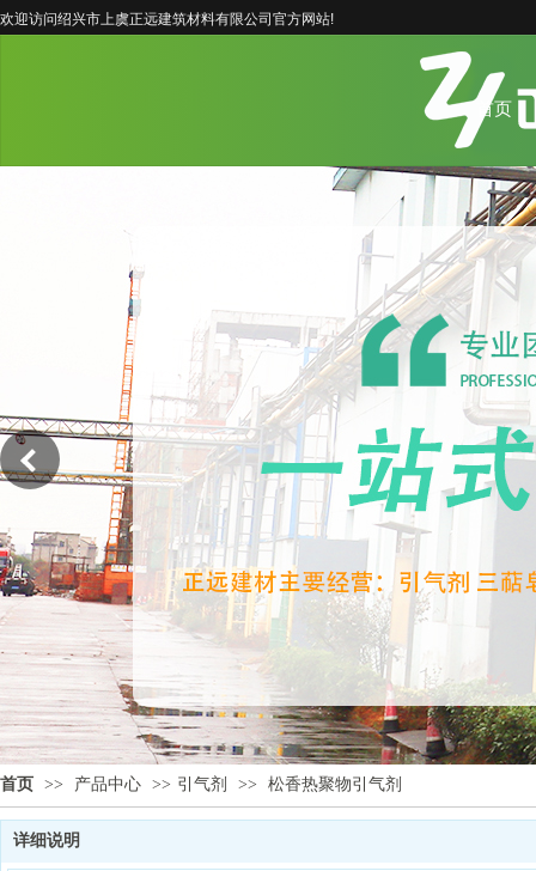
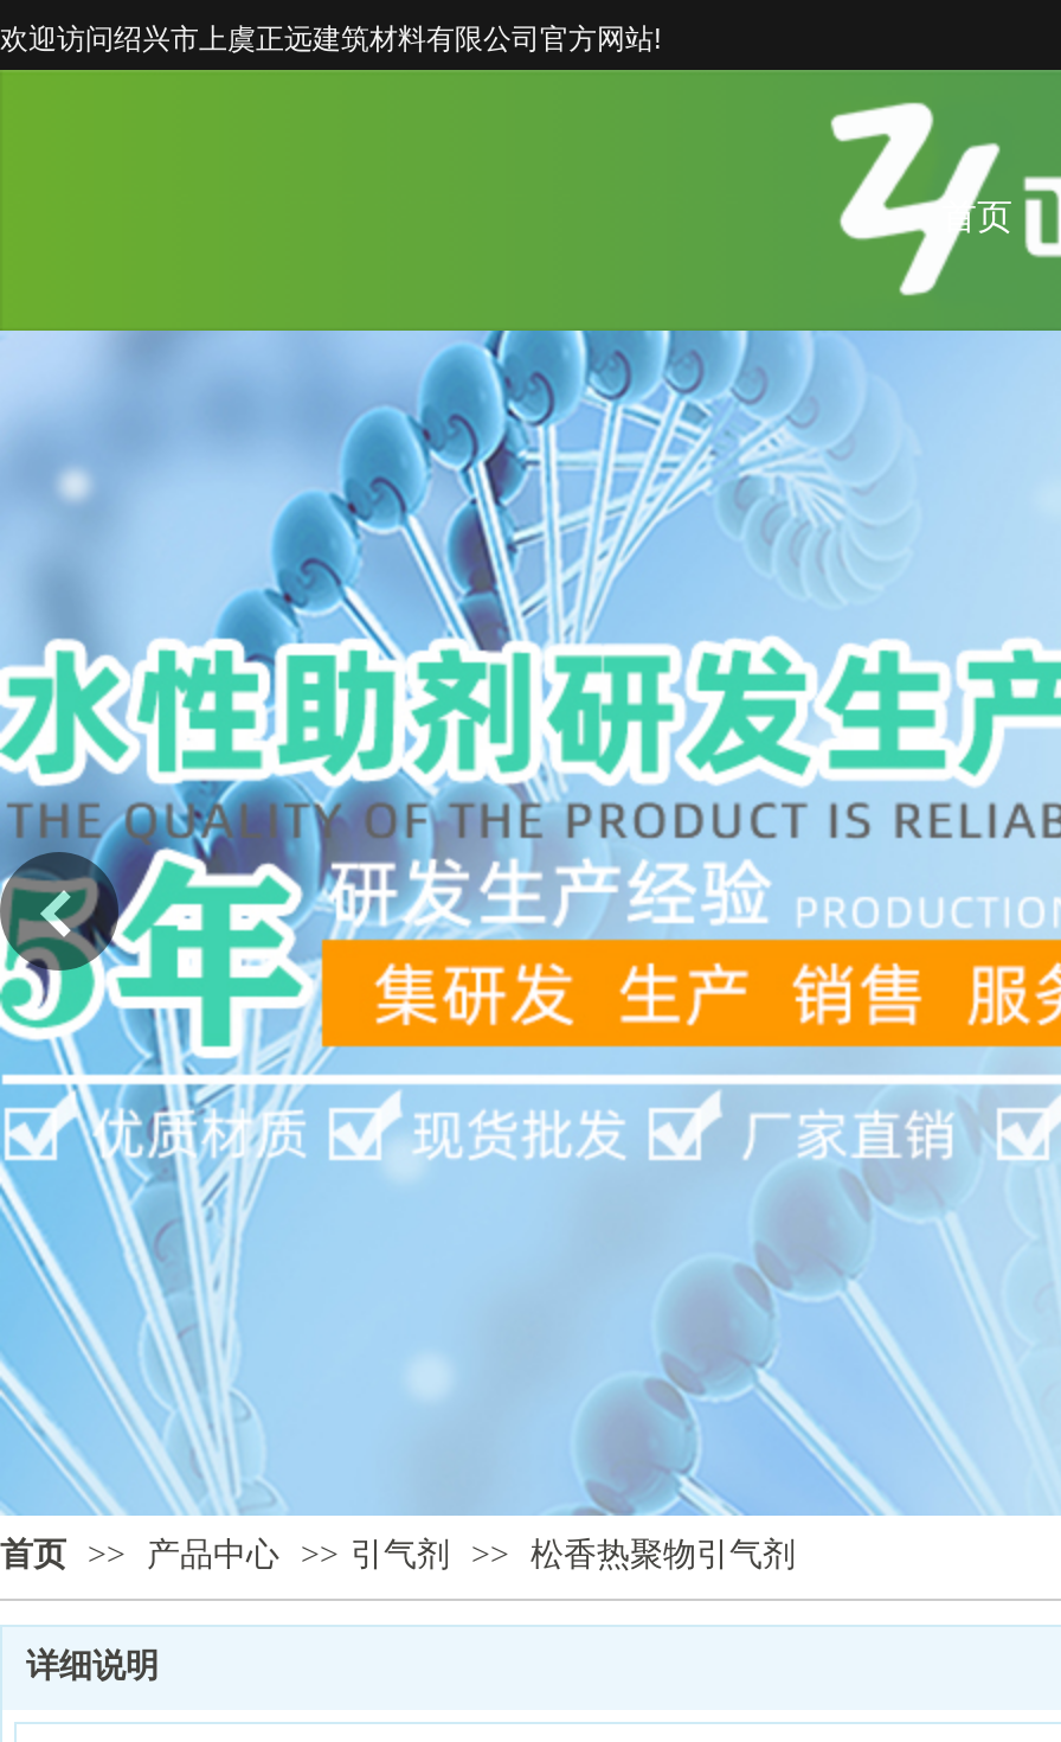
- [image]
+ [image]
